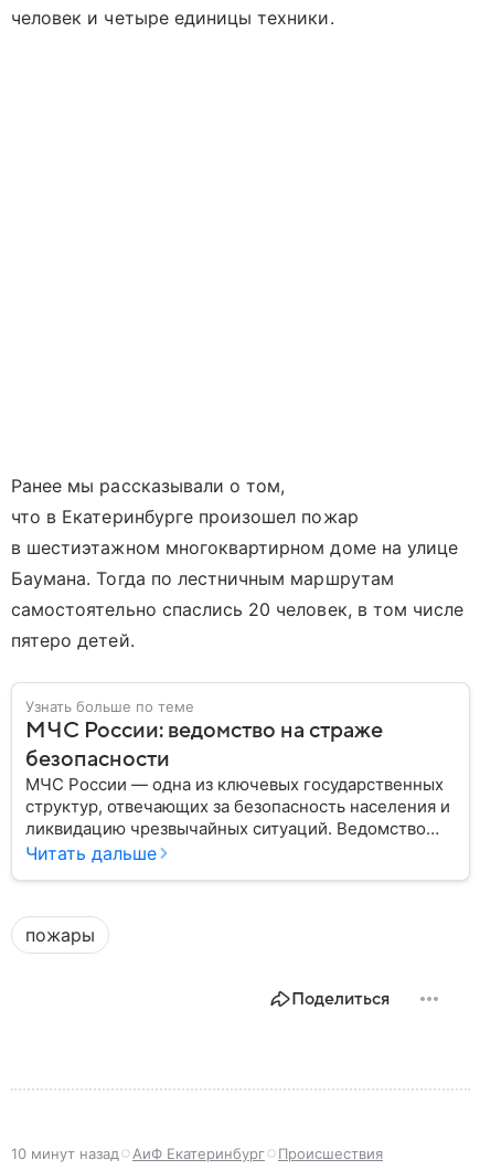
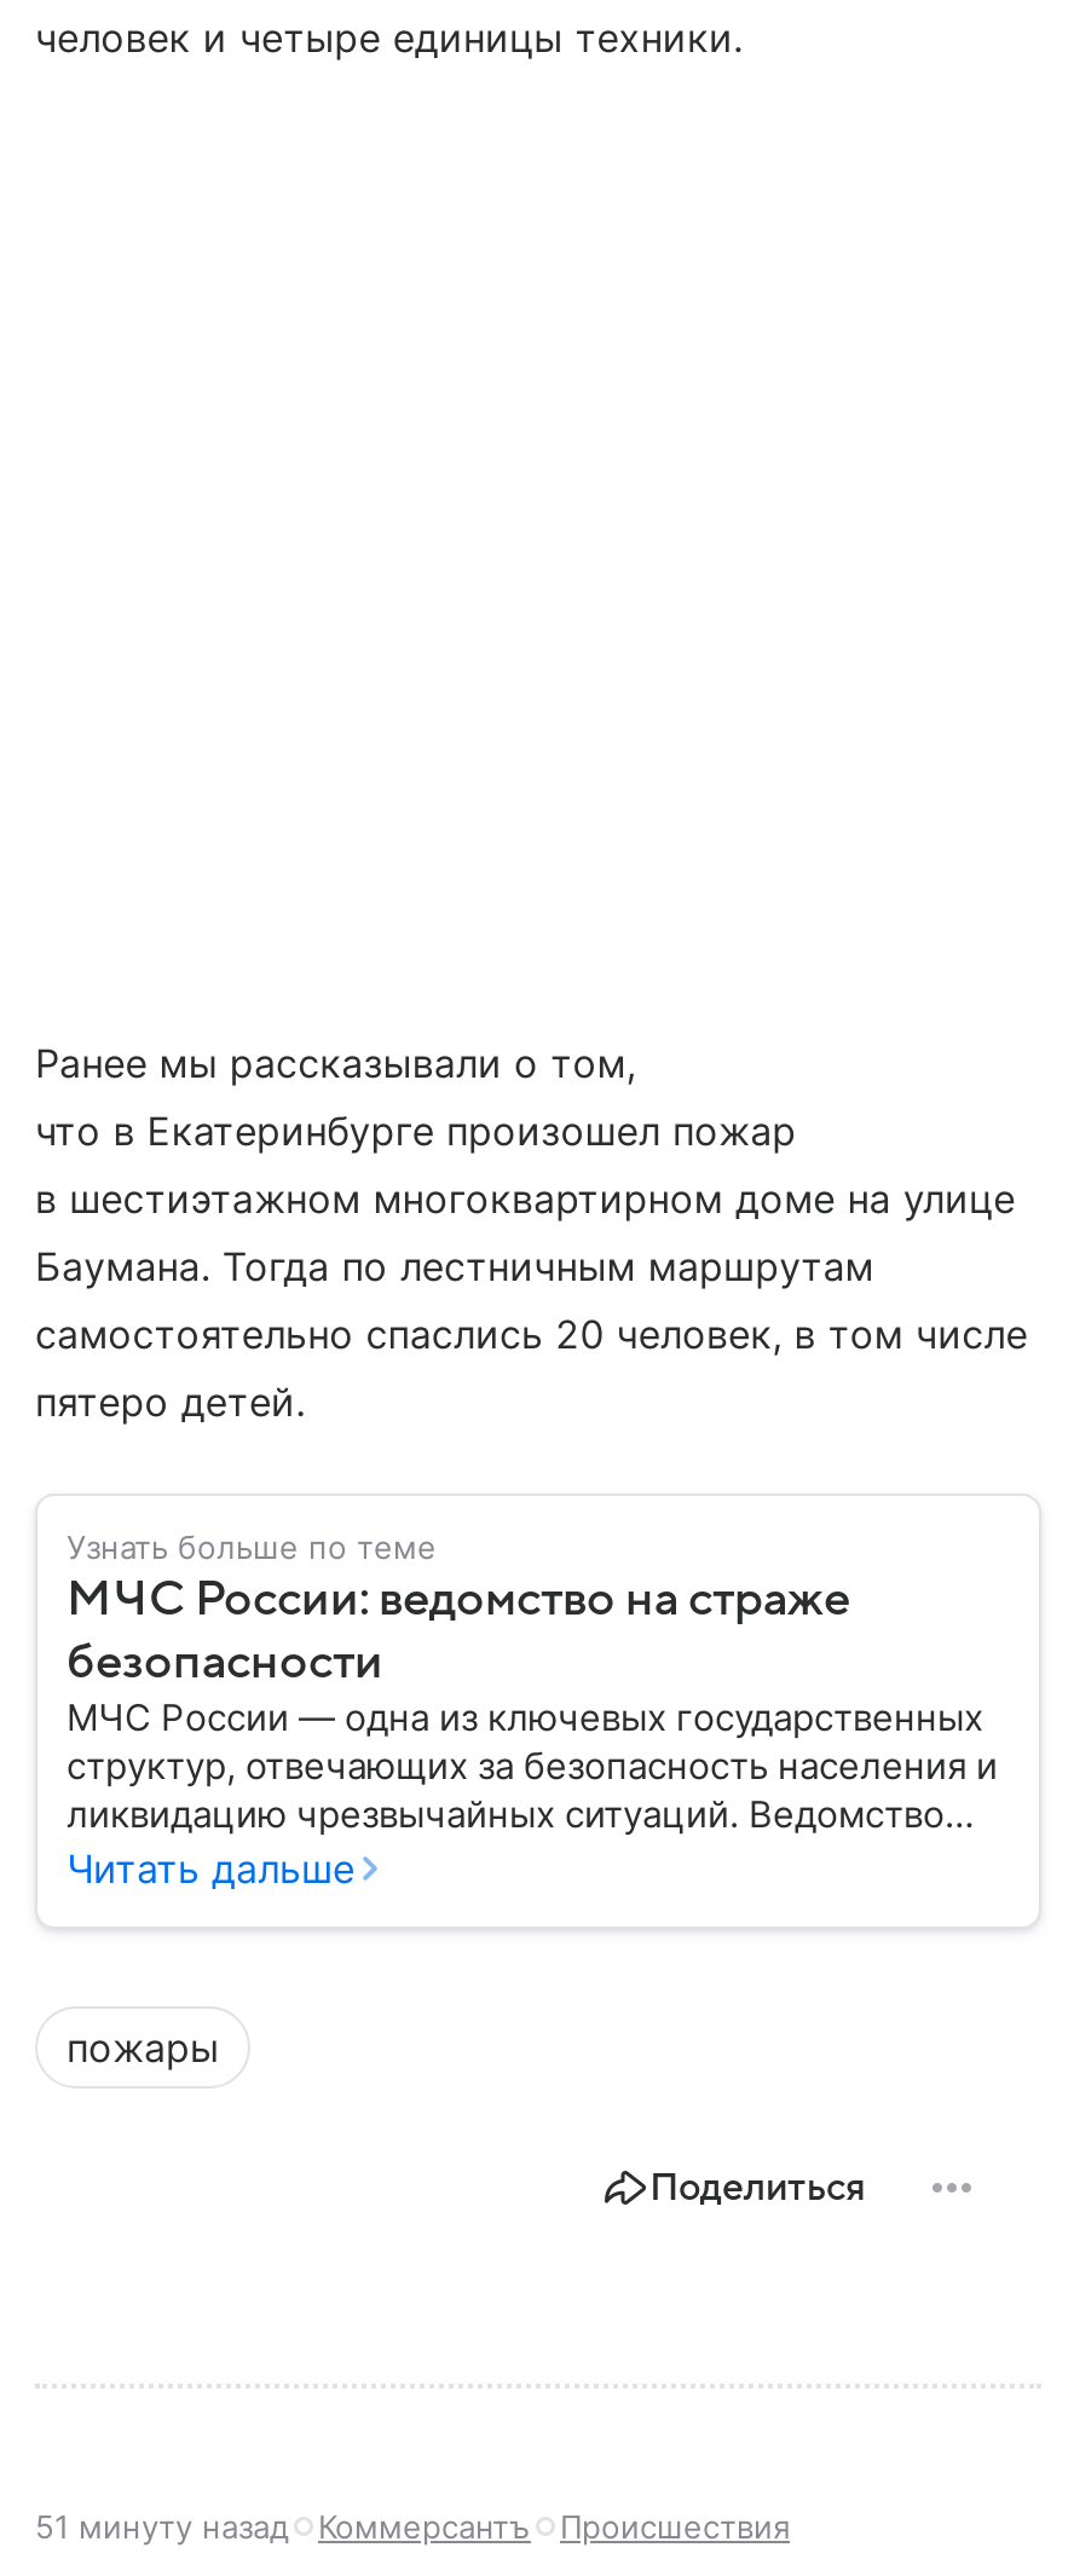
- 10 минут назад
- АиФ Екатеринбург
+ 51 минуту назад
+ Коммерсантъ
